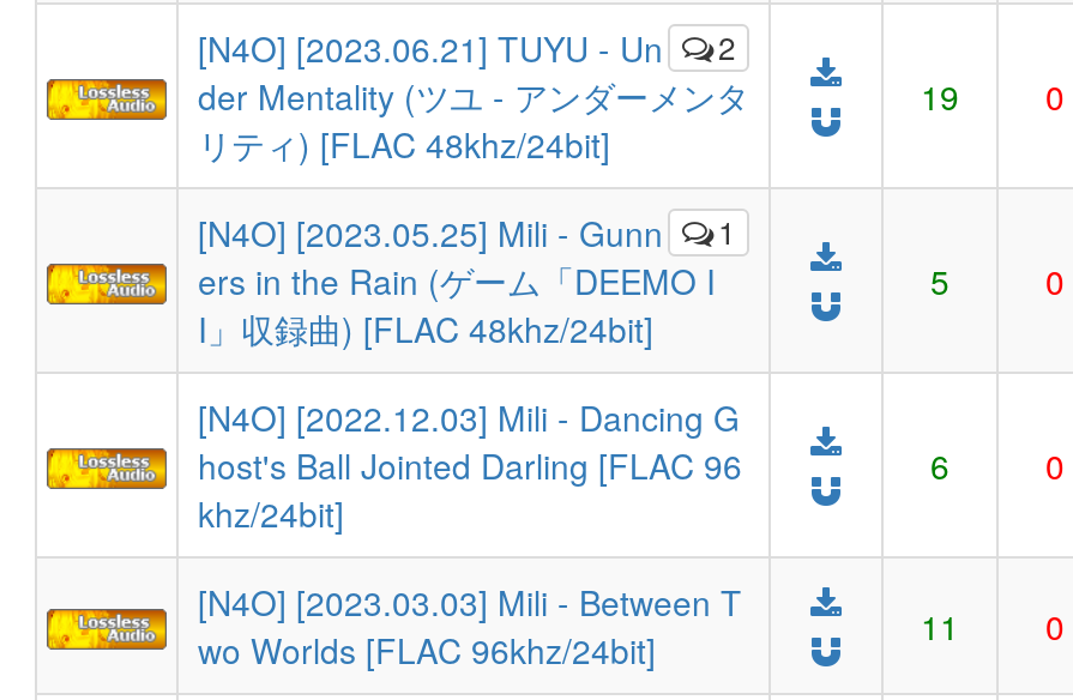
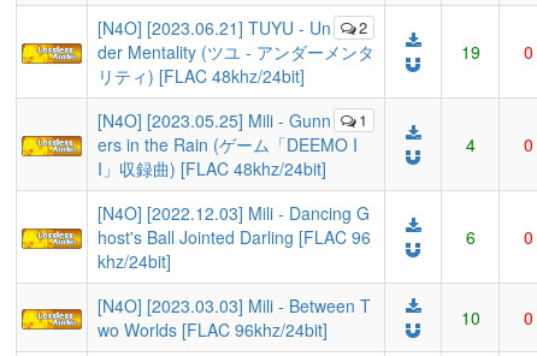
- 5 0
+ 4 0

- 11 0
+ 10 0
